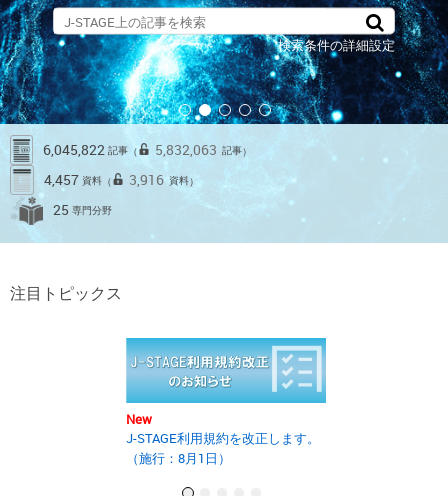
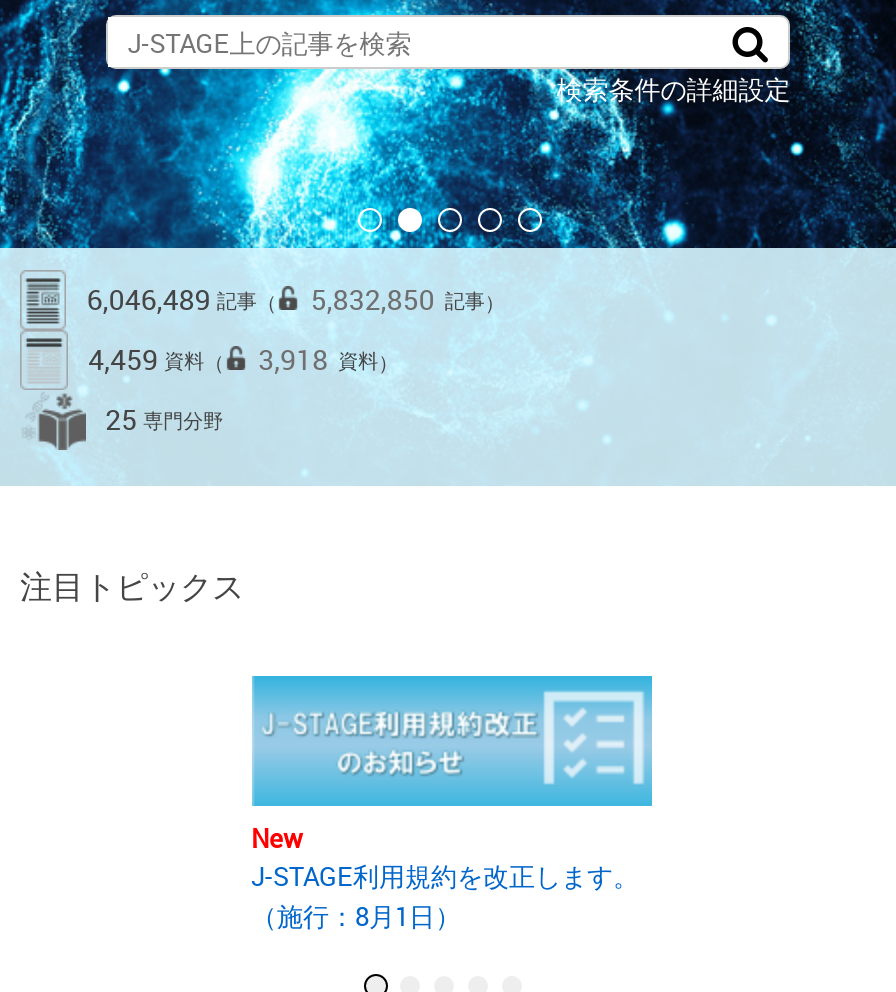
- 6,045,822記事（
+ 6,046,489記事（

- 5,832,063 記事）
+ 5,832,850 記事）

- 4,457資料（
+ 4,459資料（

- 3,916 資料）
+ 3,918 資料）
